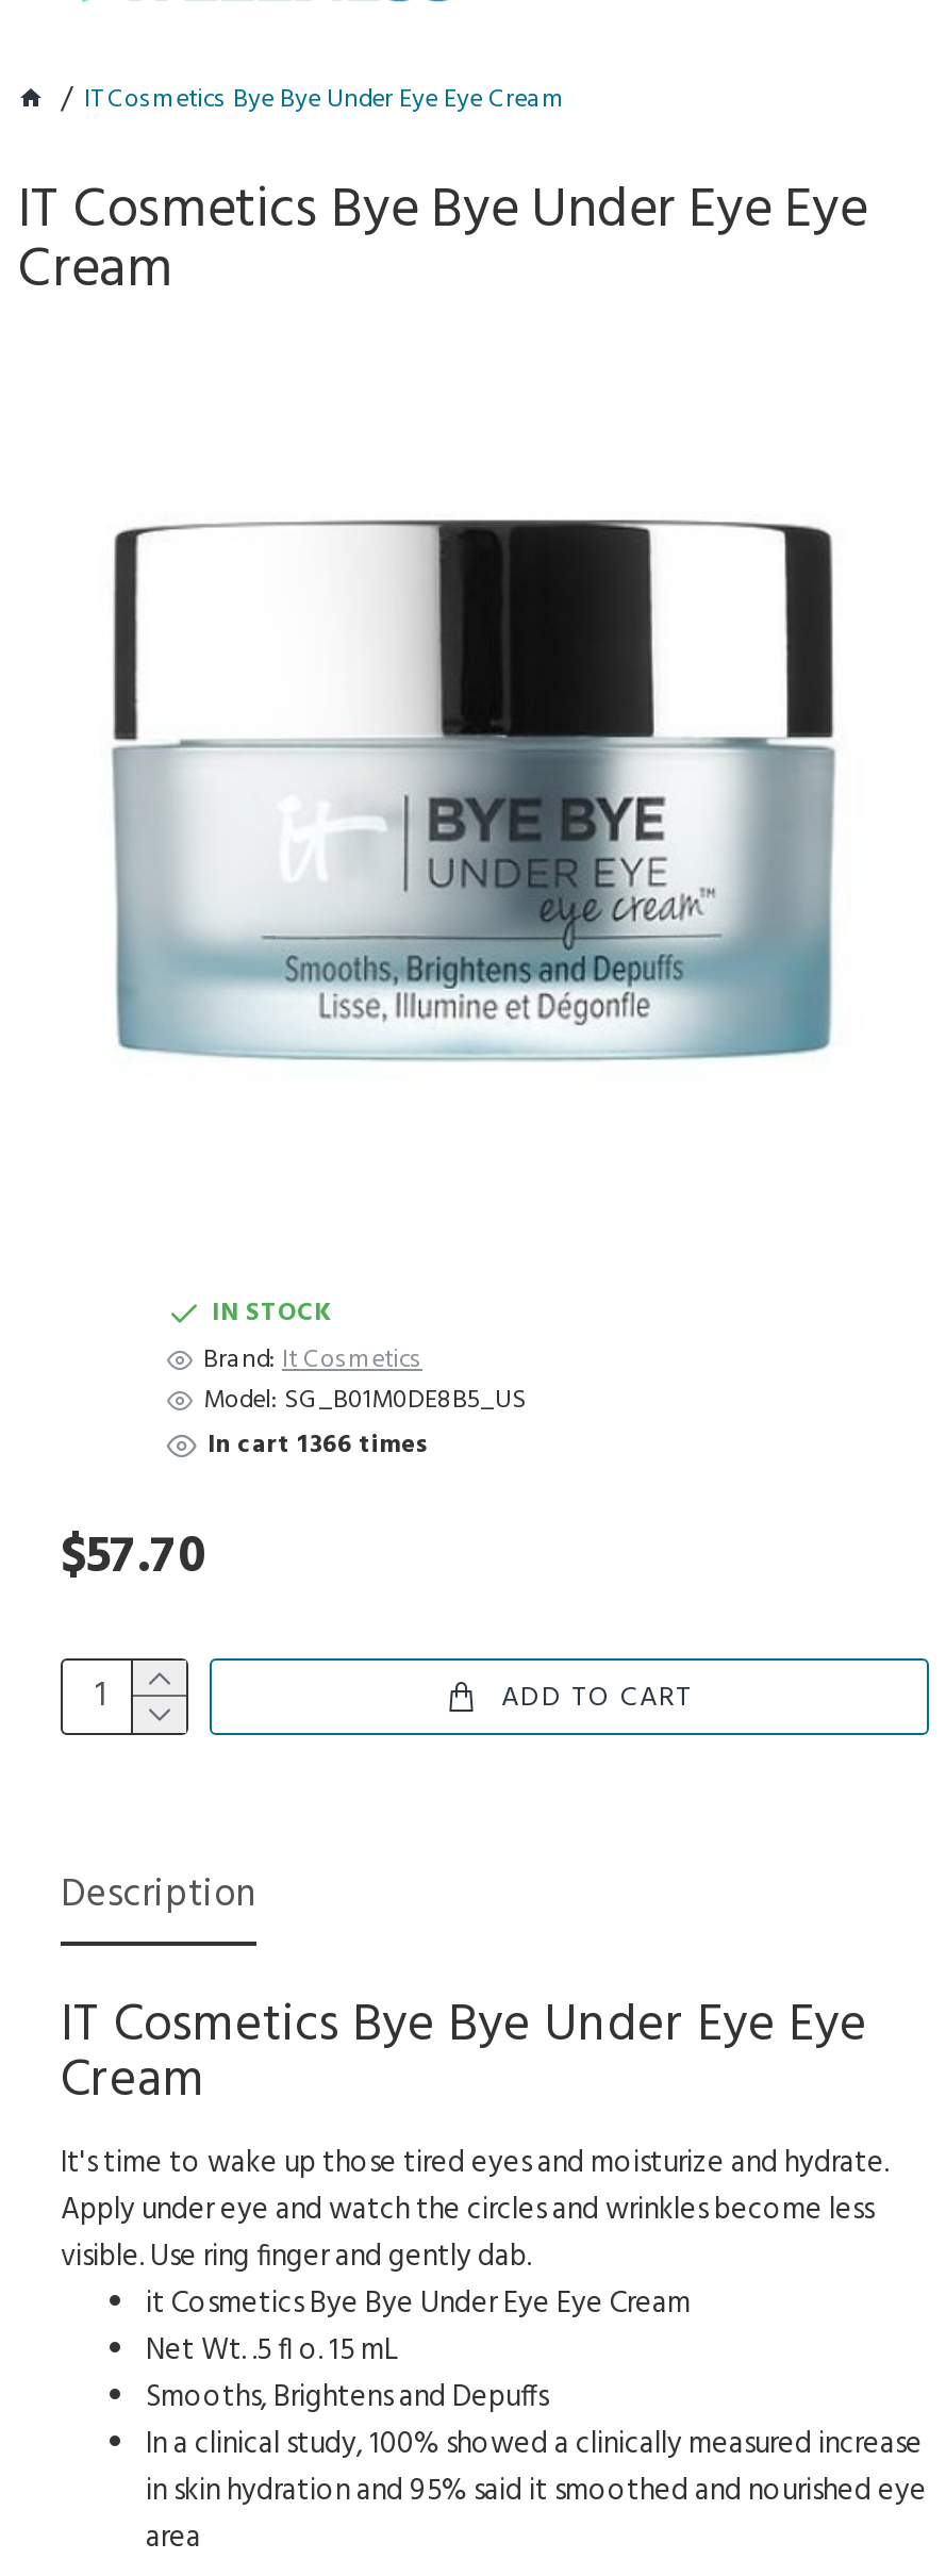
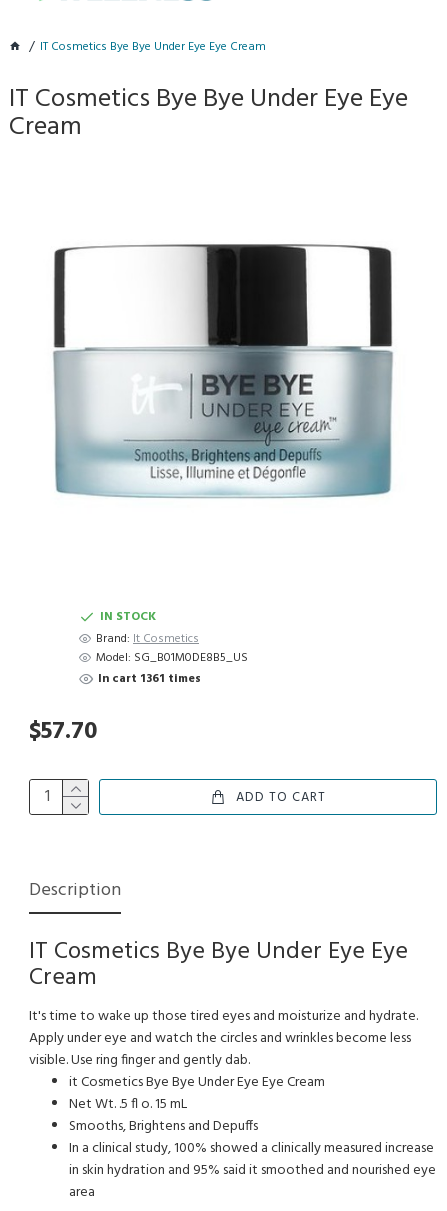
- In cart 1366 times
+ In cart 1361 times
